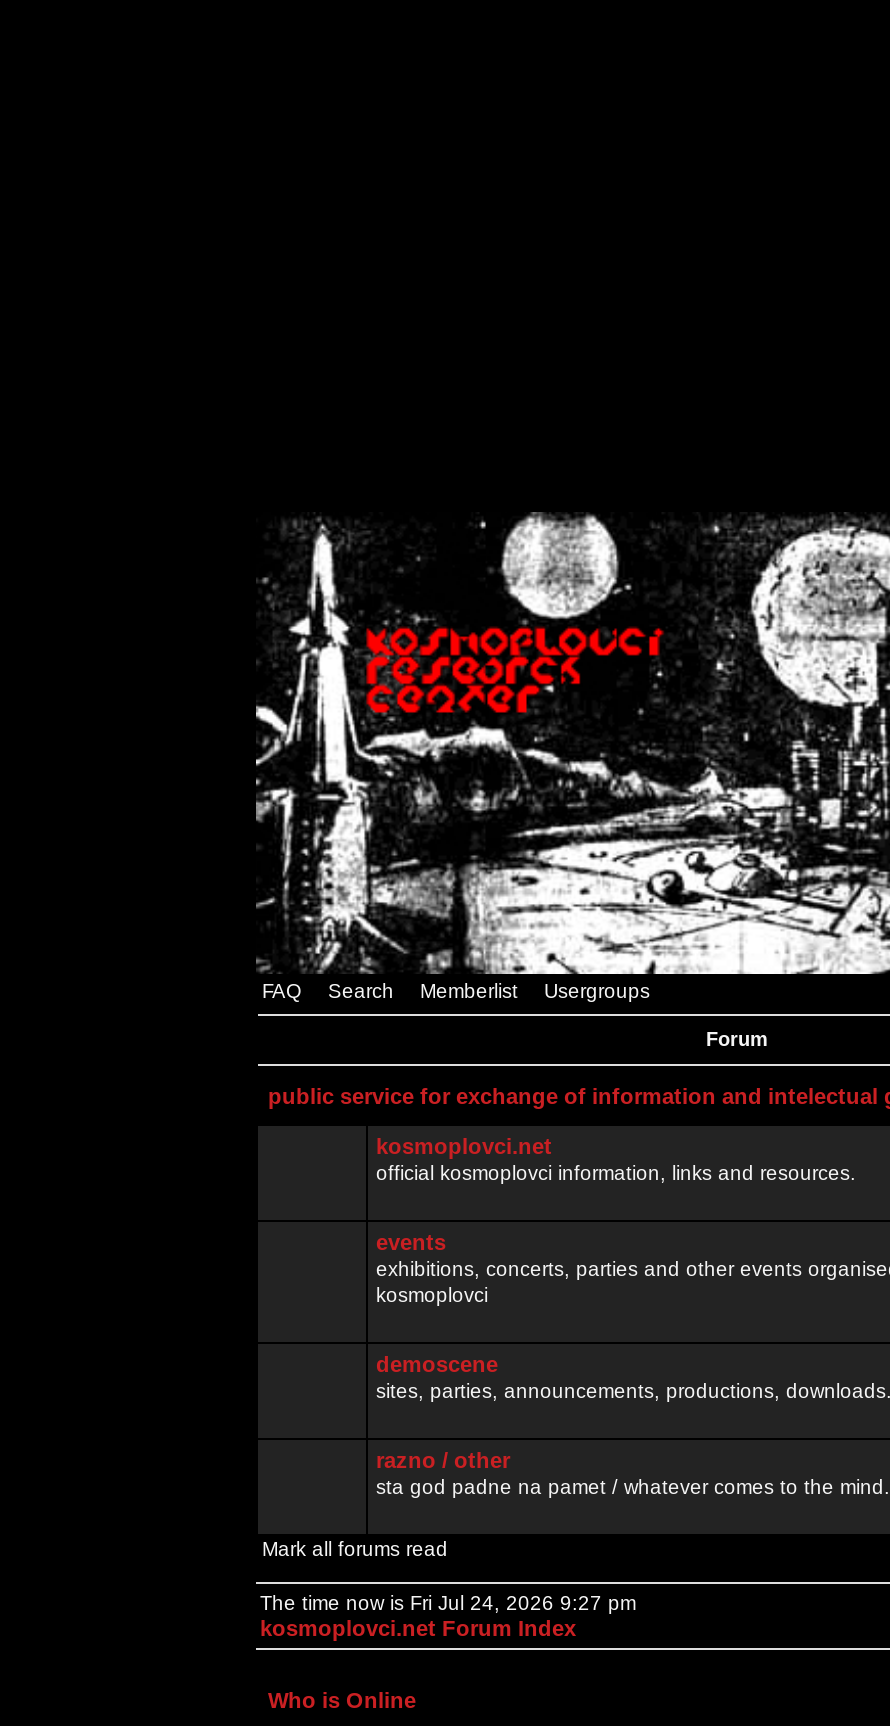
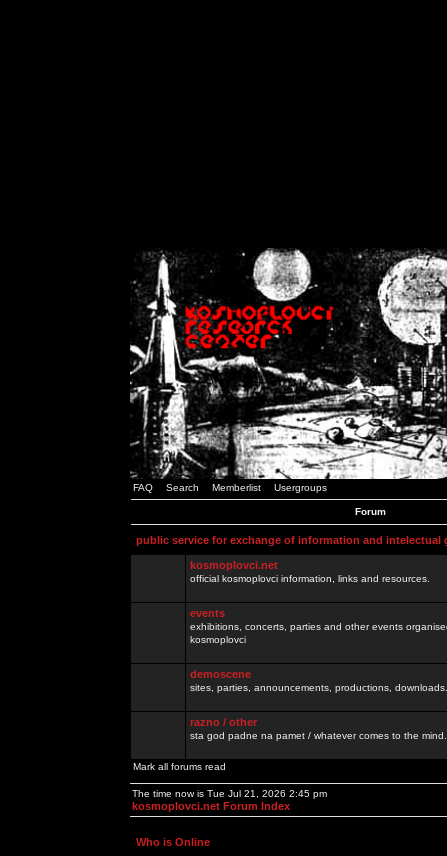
- The time now is Fri Jul 24, 2026 9:27 pm
+ The time now is Tue Jul 21, 2026 2:45 pm
